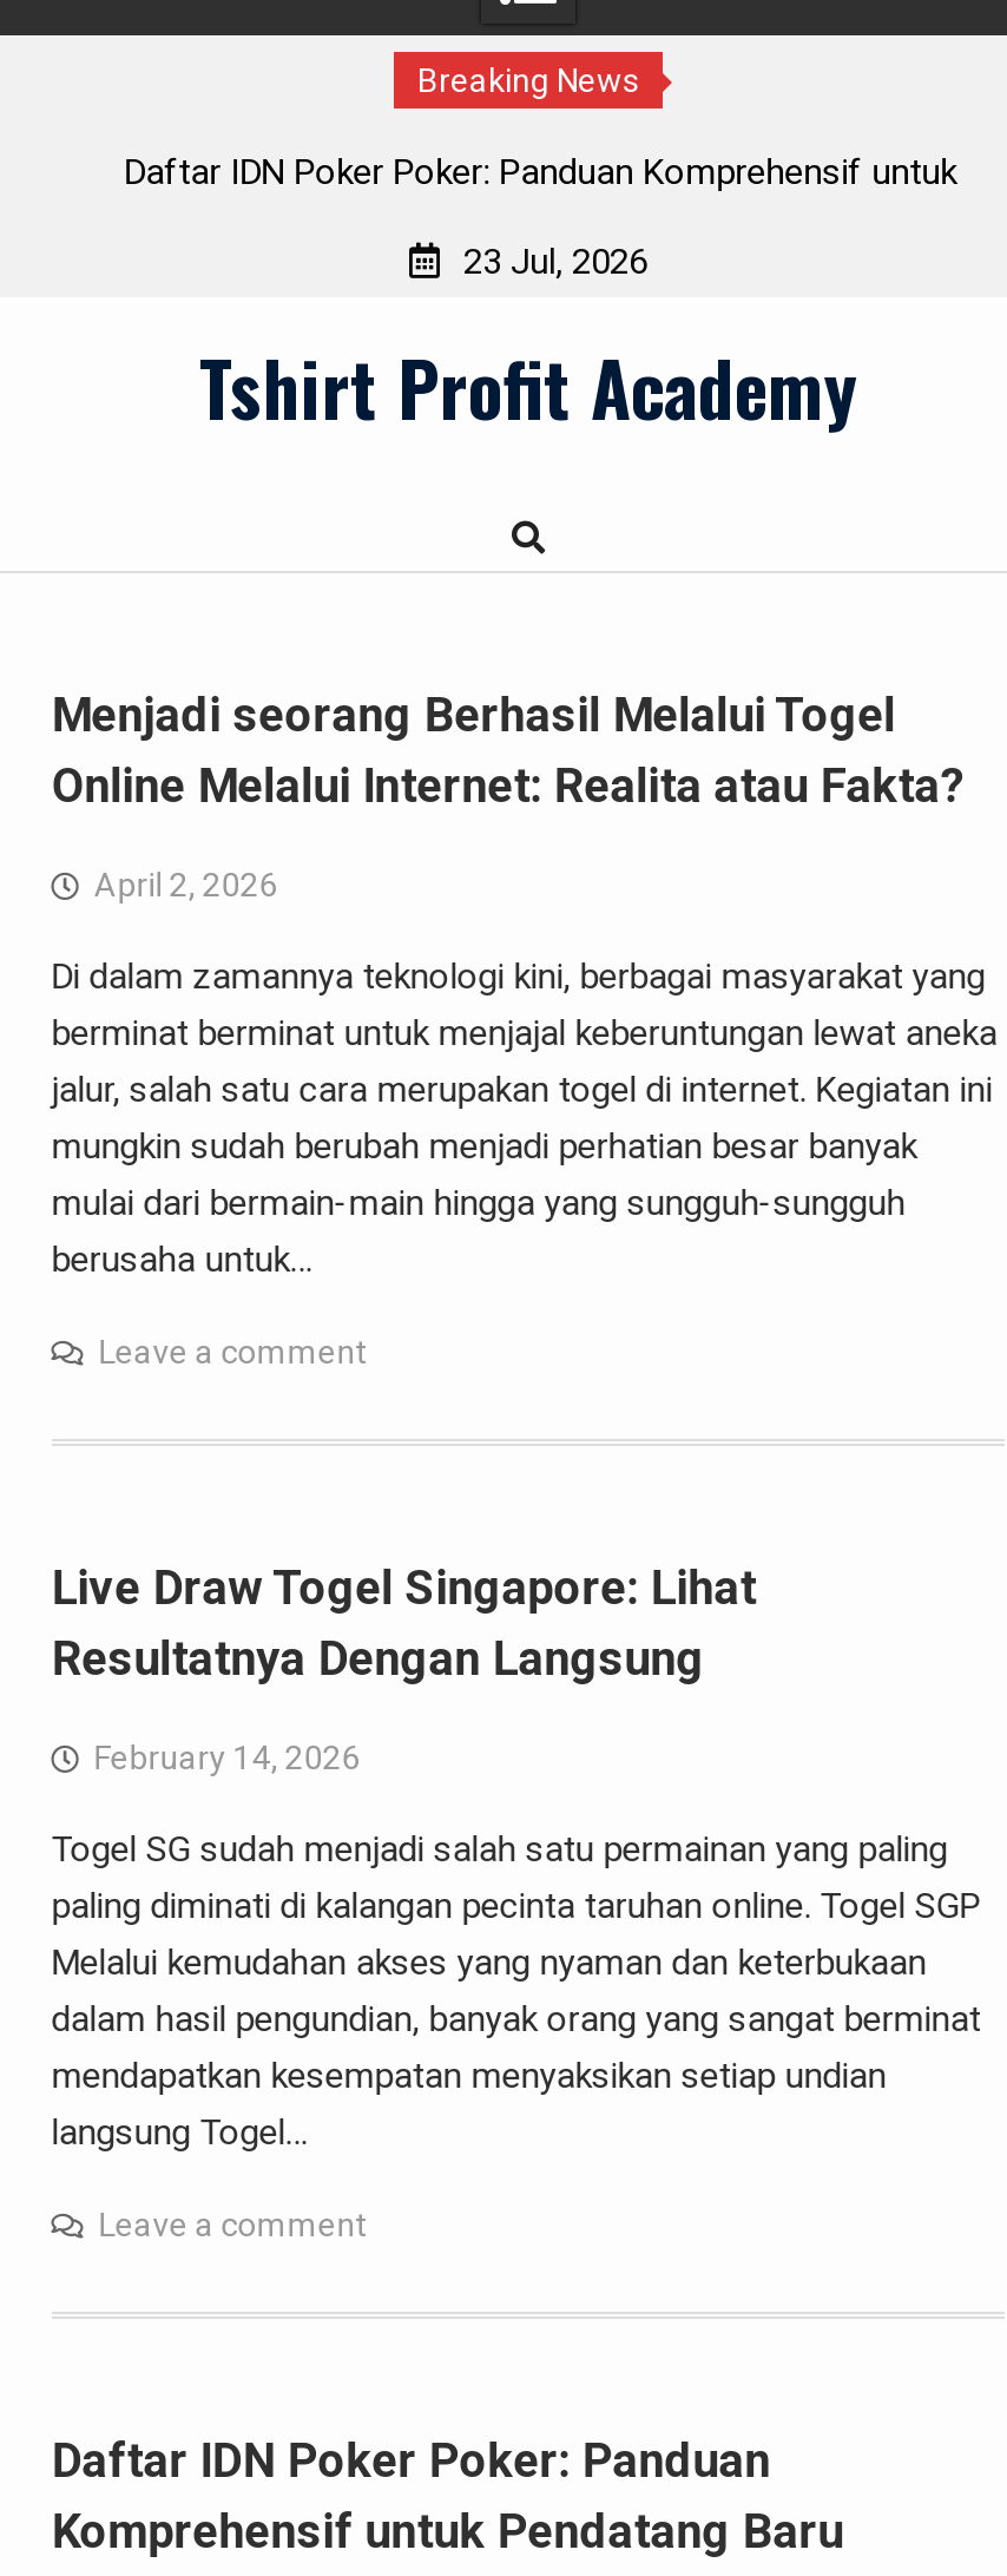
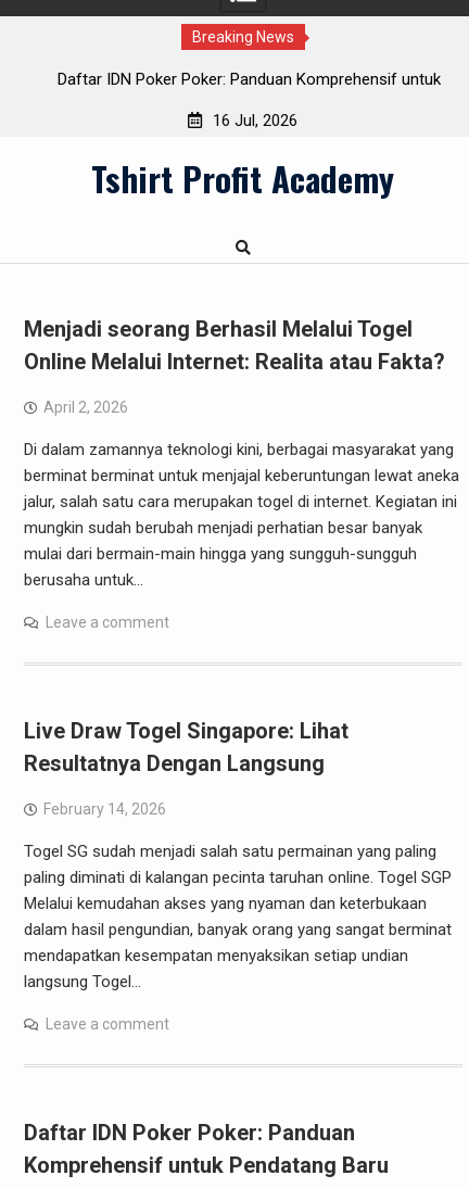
- 23 Jul, 2026
+ 16 Jul, 2026
